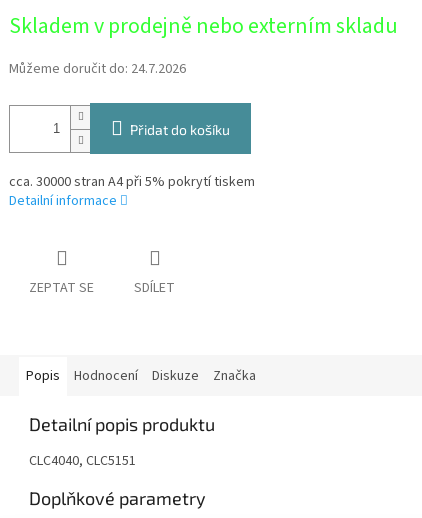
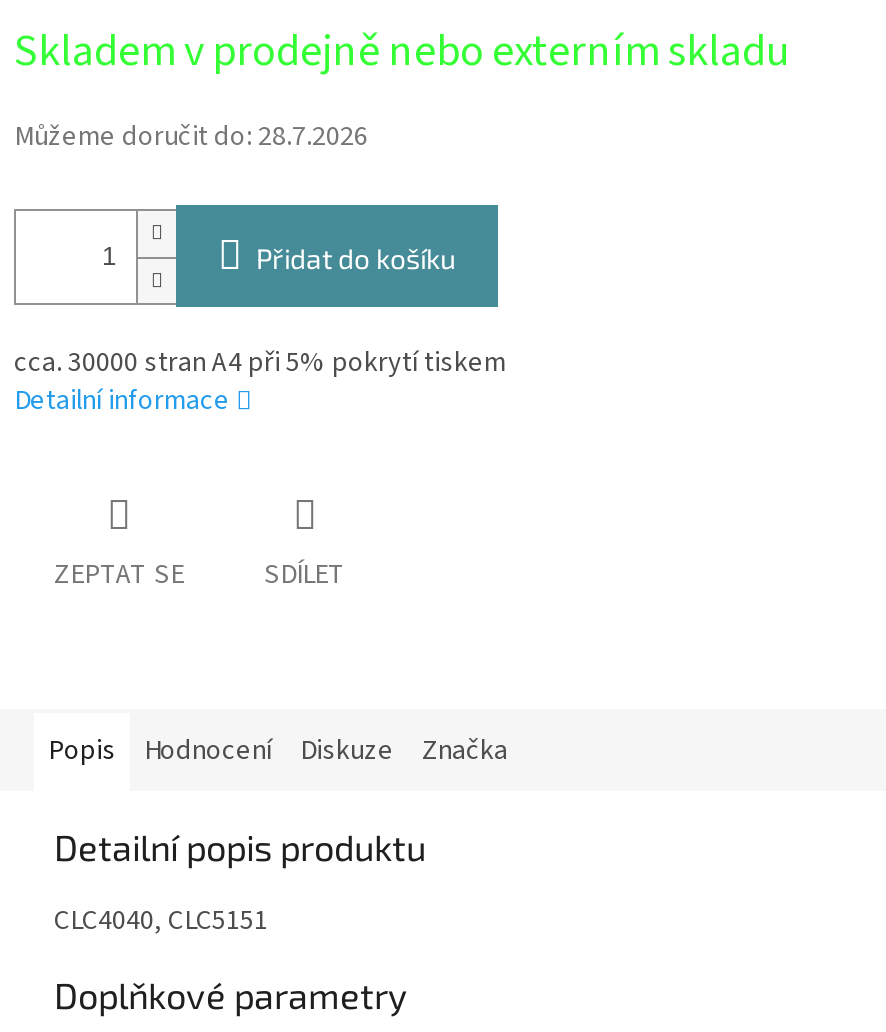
- Můžeme doručit do: 24.7.2026
+ Můžeme doručit do: 28.7.2026
